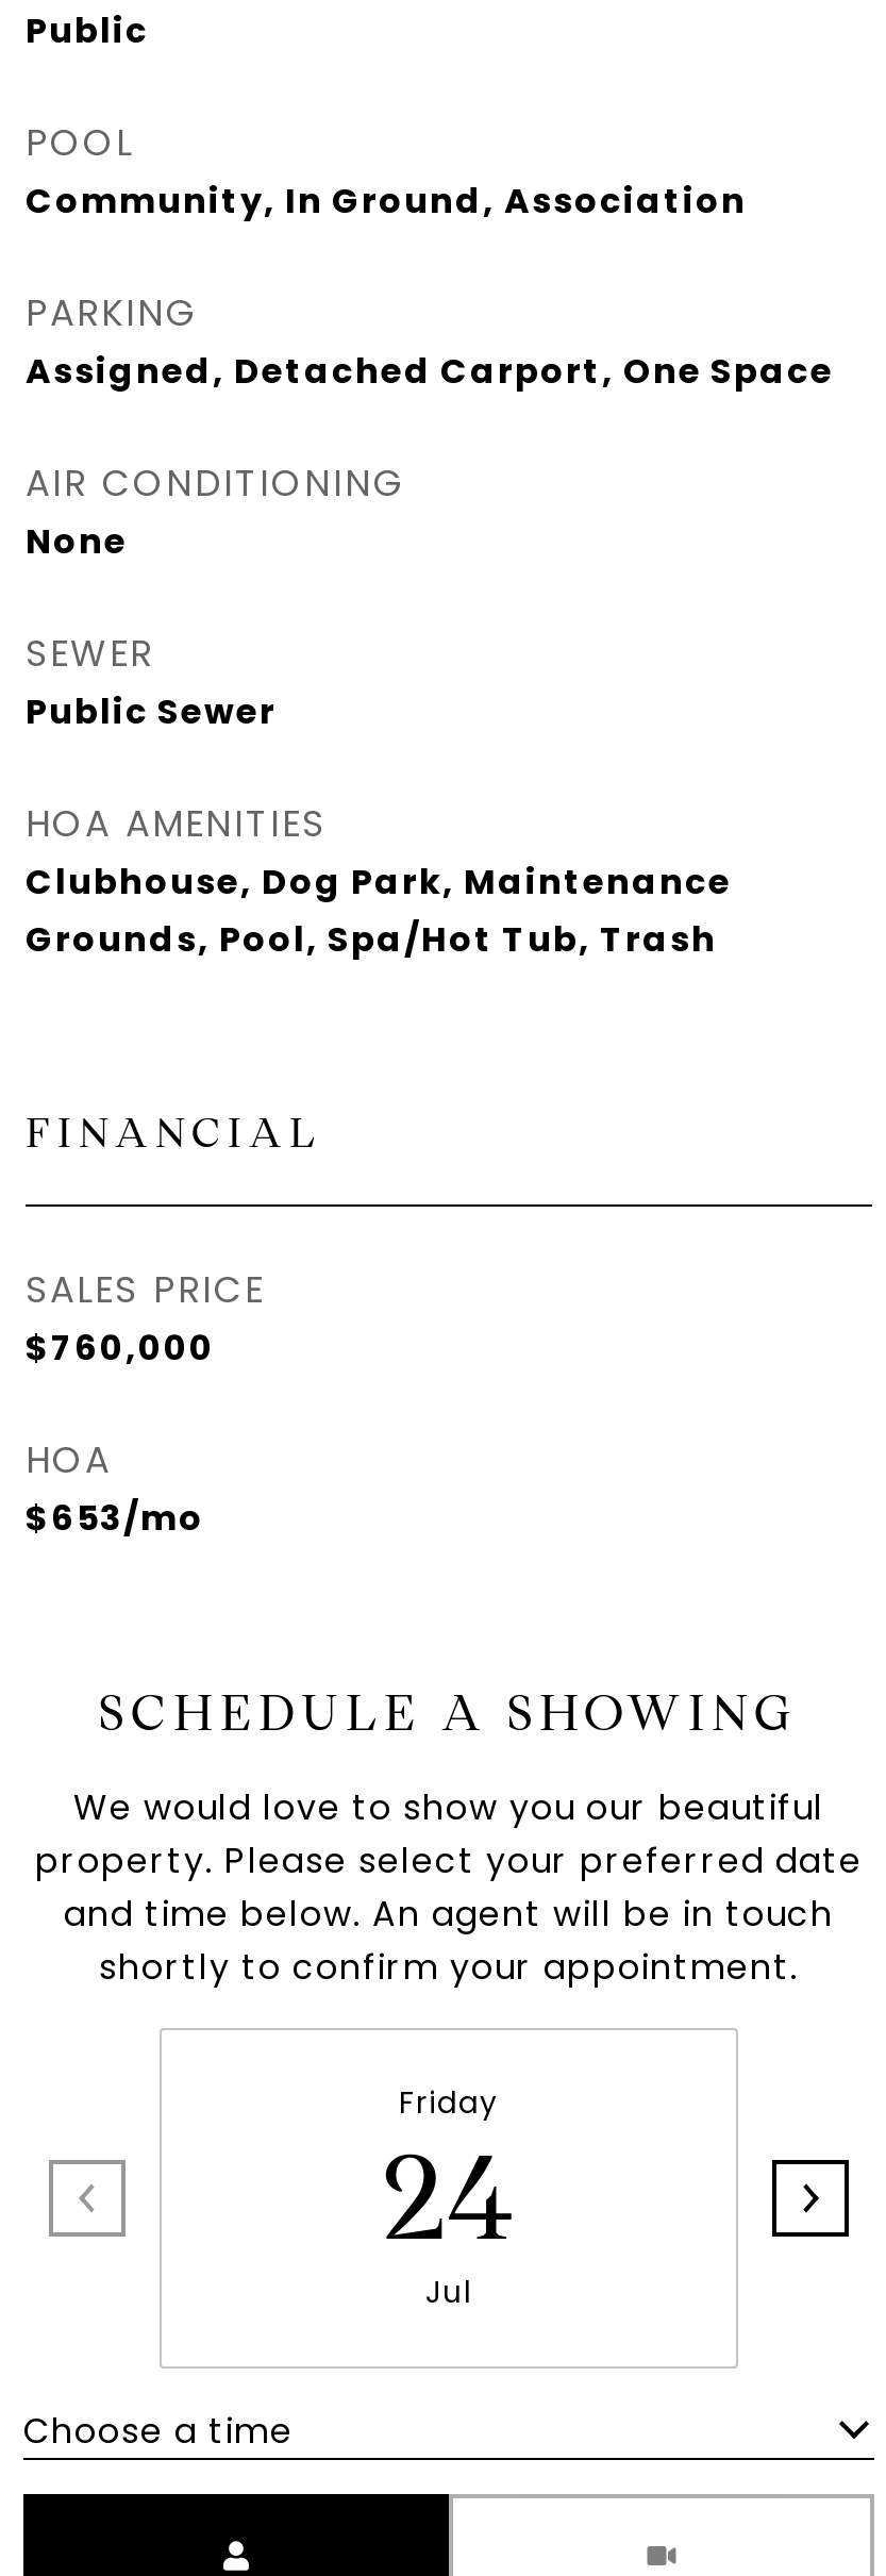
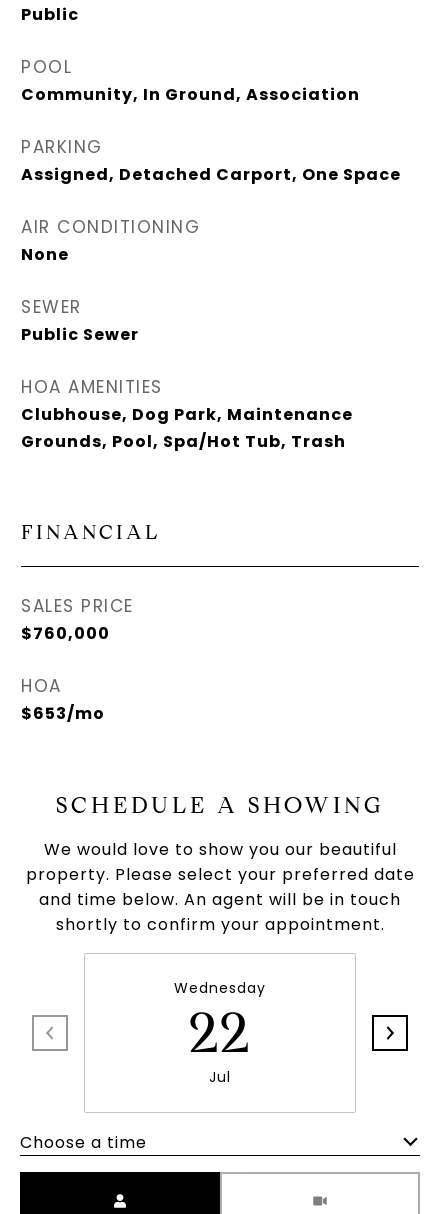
- Friday
- 24
+ Wednesday
+ 22
